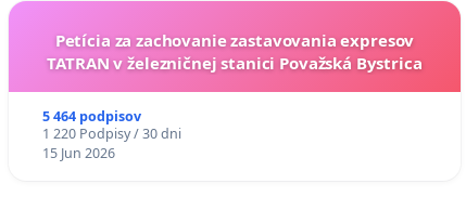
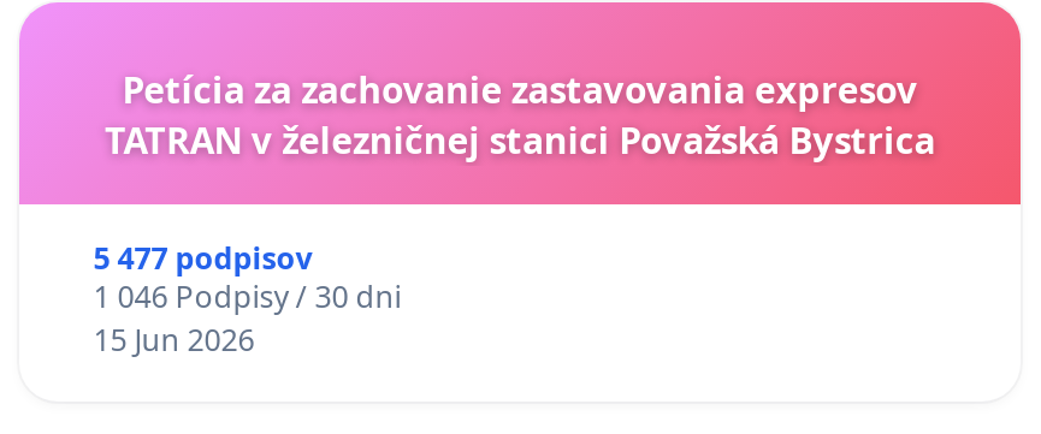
- 5 464 podpisov
+ 5 477 podpisov

- 1 220 Podpisy / 30 dni
+ 1 046 Podpisy / 30 dni
